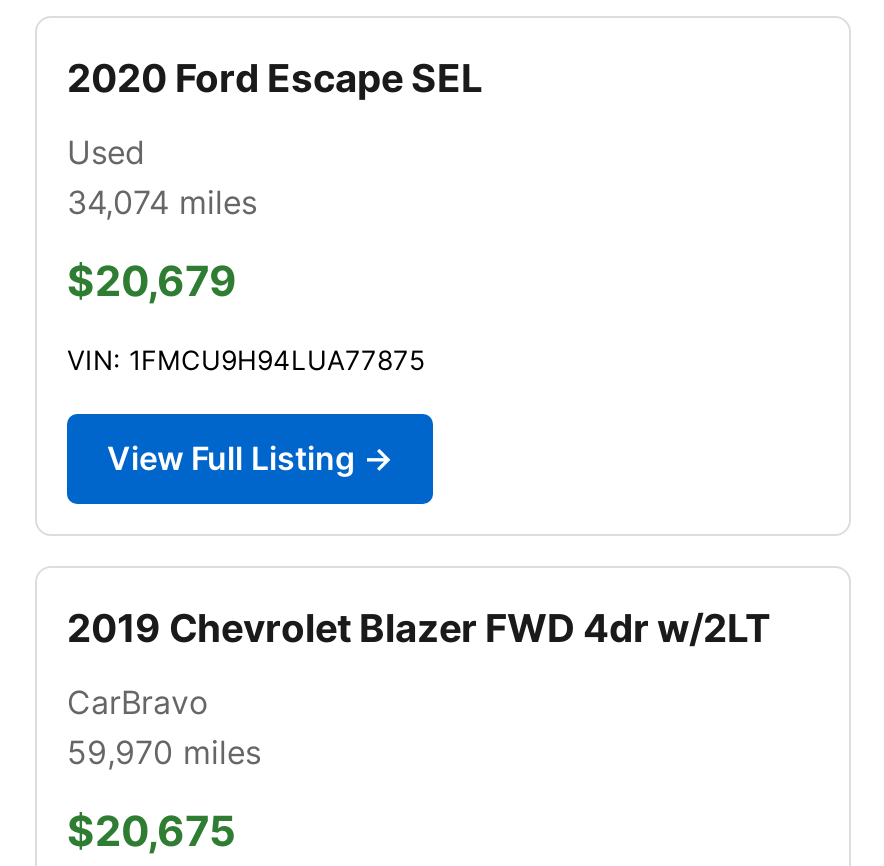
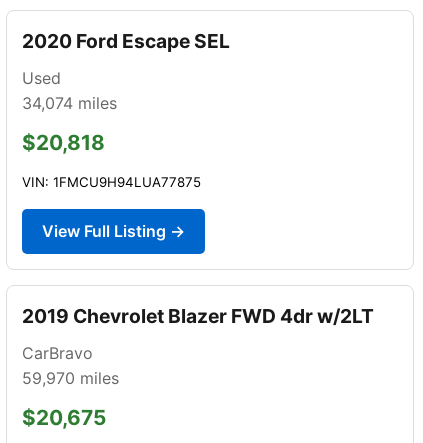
- $20,679
+ $20,818
